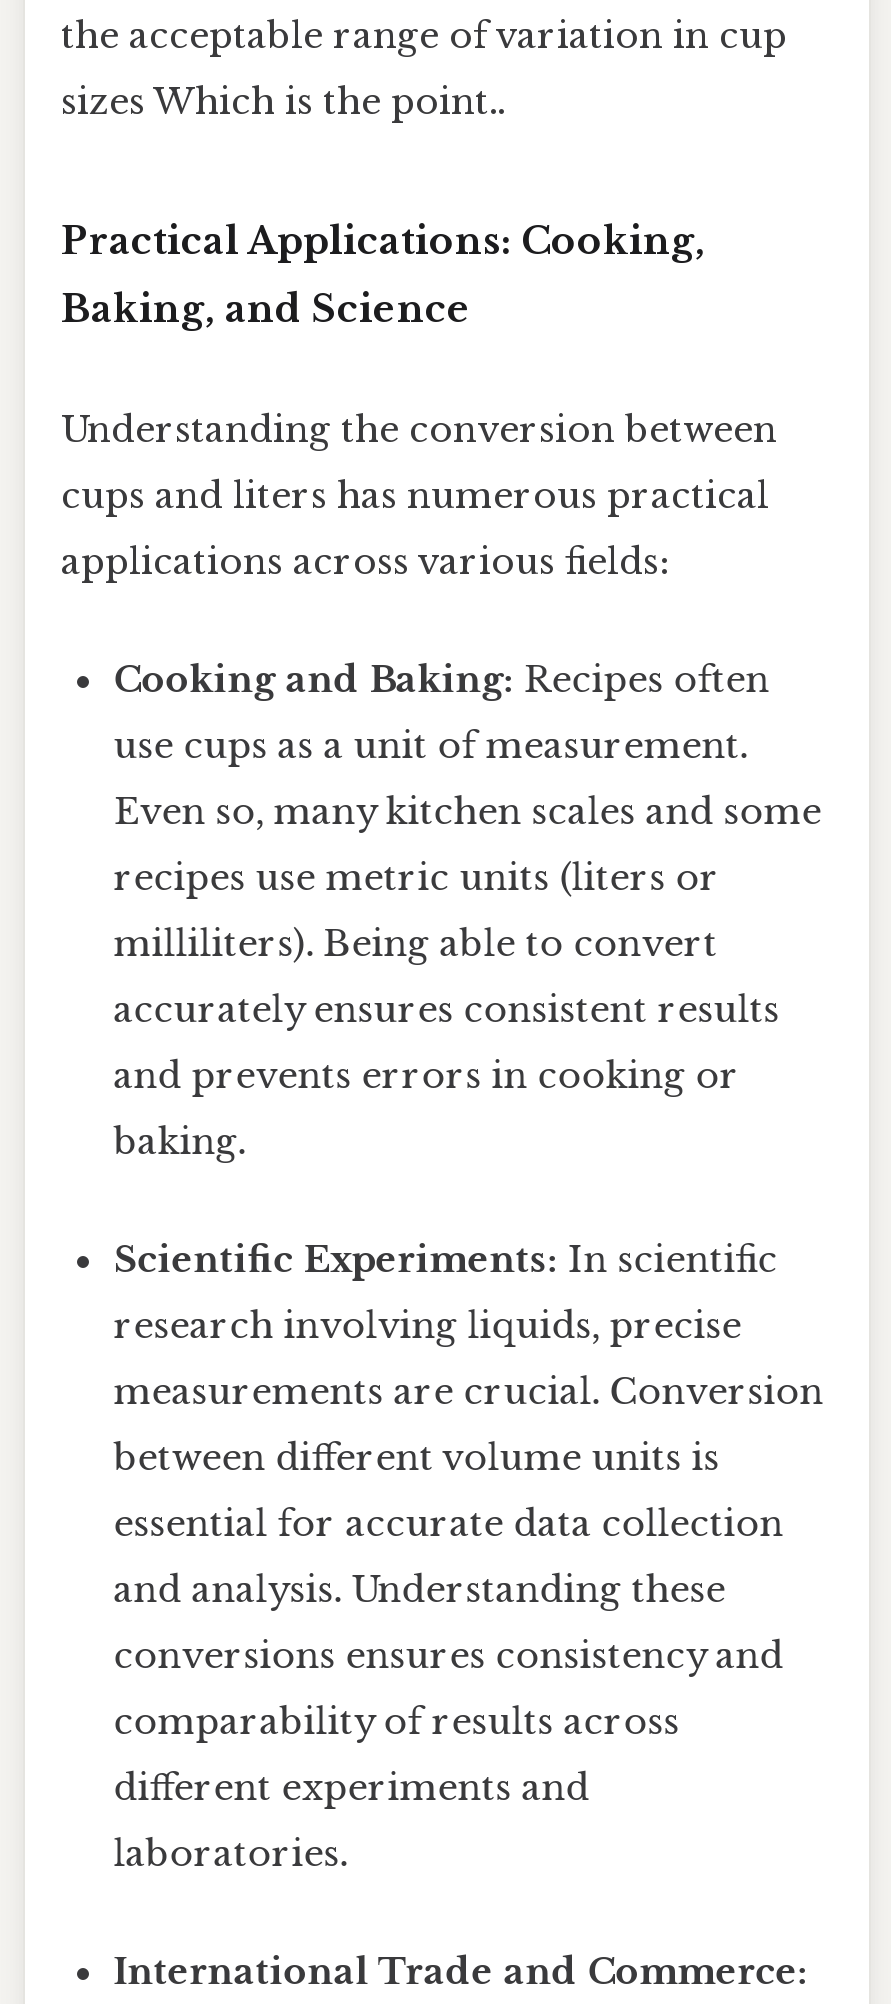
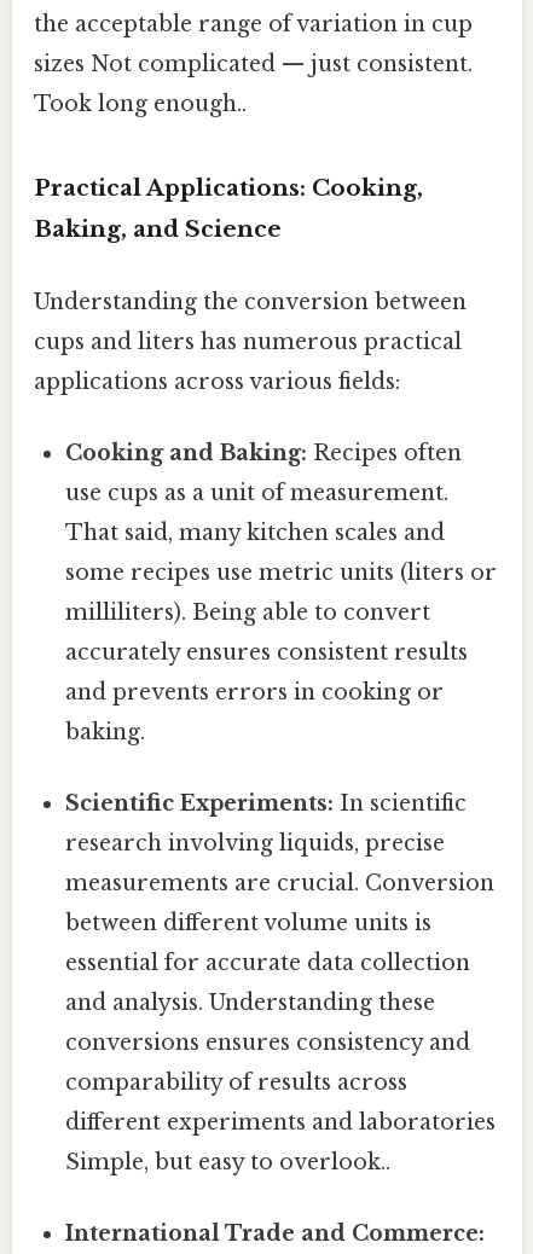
- sizes Which is the point..
+ sizes Not complicated — just consistent.
+ Took long enough..

- Even so, many kitchen scales and some
+ That said, many kitchen scales and

- recipes use metric units (liters or
+ some recipes use metric units (liters or

- different experiments and
+ different experiments and laboratories

- laboratories.
+ Simple, but easy to overlook..
